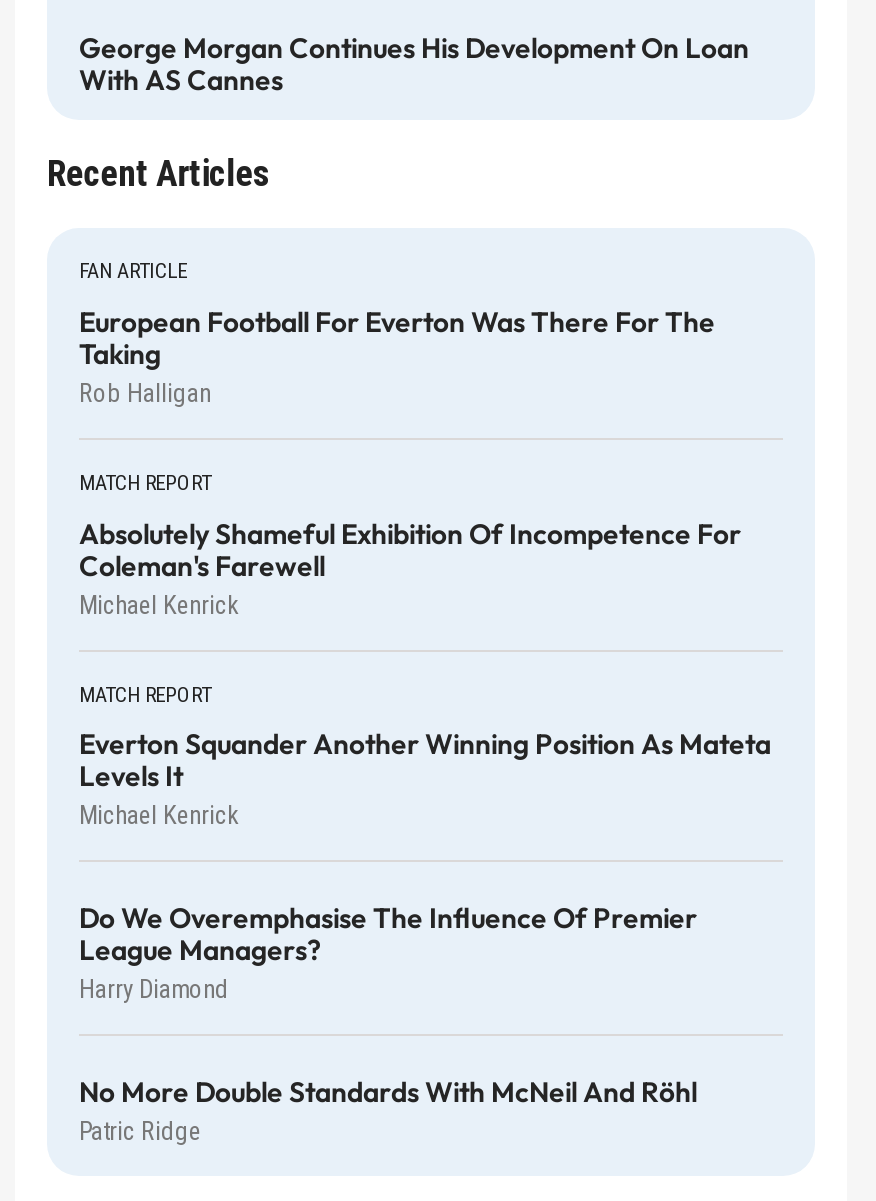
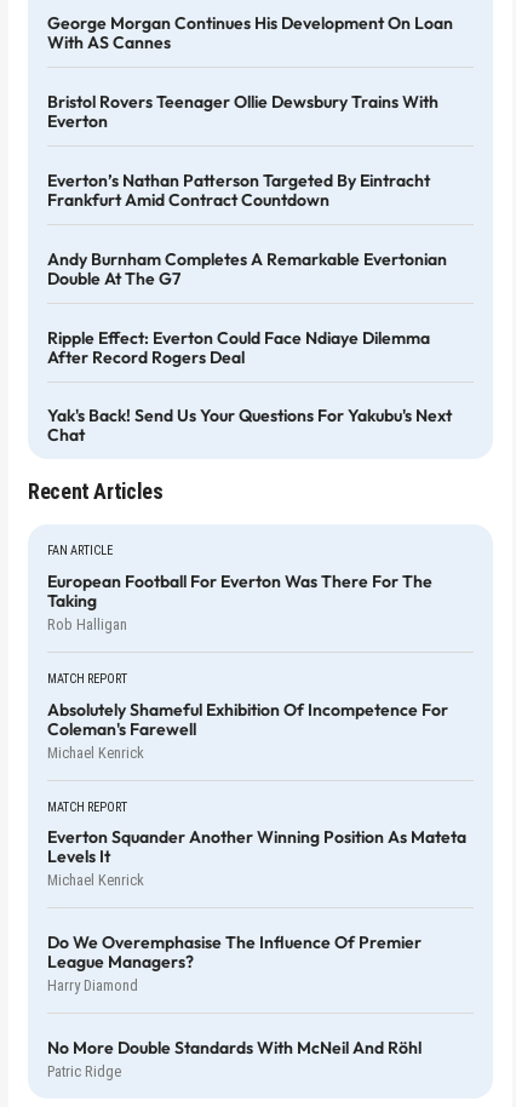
+ Bristol Rovers Teenager Ollie Dewsbury Trains With
+ Everton
+ Everton’s Nathan Patterson Targeted By Eintracht
+ Frankfurt Amid Contract Countdown
+ Andy Burnham Completes A Remarkable Evertonian
+ Double At The G7
+ Ripple Effect: Everton Could Face Ndiaye Dilemma
+ After Record Rogers Deal
+ Yak's Back! Send Us Your Questions For Yakubu's Next
+ Chat
